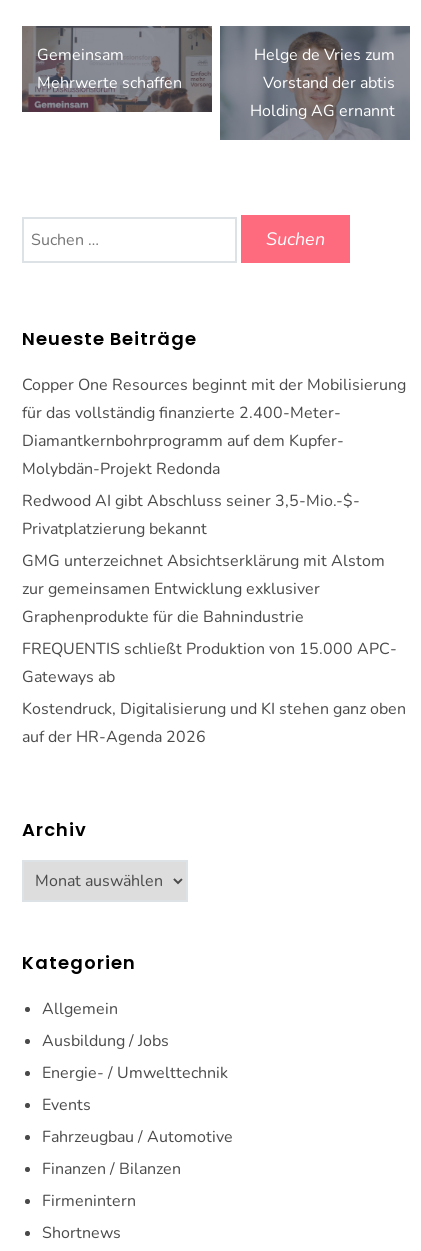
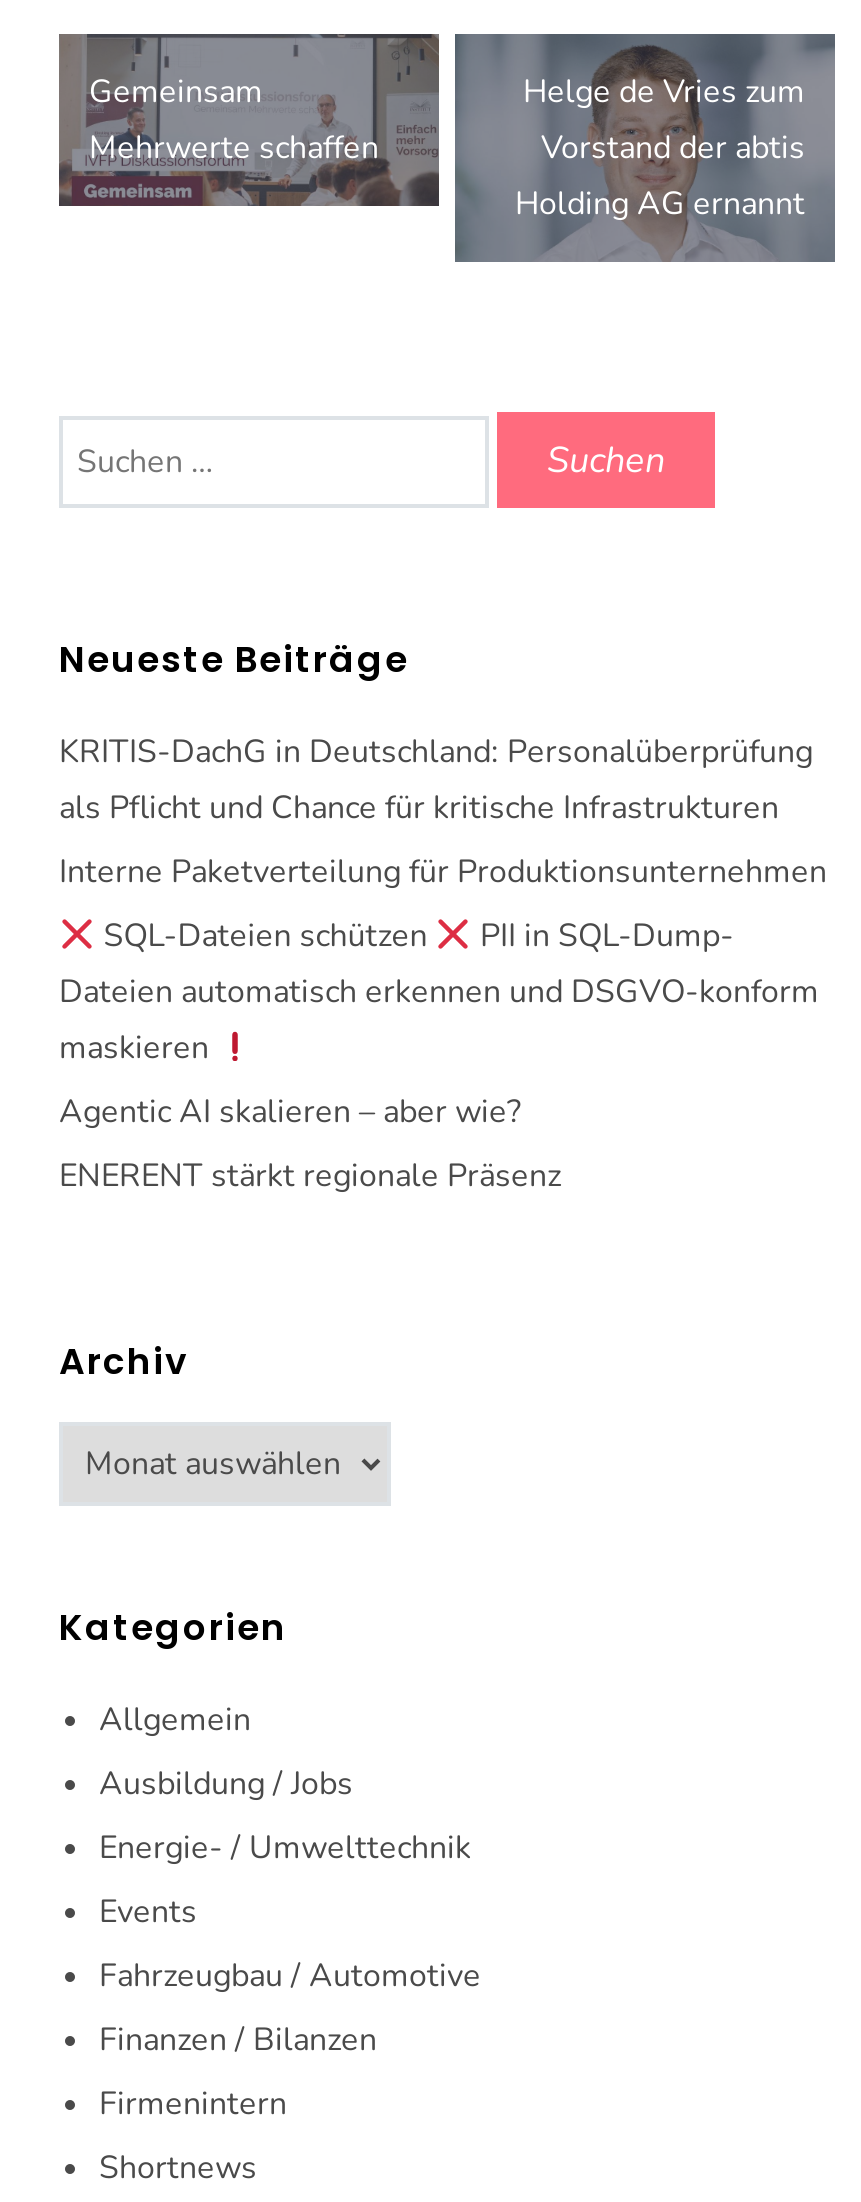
- Copper One Resources beginnt mit der Mobilisierung
- für das vollständig finanzierte 2.400-Meter-
- Diamantkernbohrprogramm auf dem Kupfer-
- Molybdän-Projekt Redonda
+ KRITIS-DachG in Deutschland: Personalüberprüfung
+ als Pflicht und Chance für kritische Infrastrukturen

- Redwood AI gibt Abschluss seiner 3,5-Mio.-$-
- Privatplatzierung bekannt
+ Interne Paketverteilung für Produktionsunternehmen

- GMG unterzeichnet Absichtserklärung mit Alstom
- zur gemeinsamen Entwicklung exklusiver
- Graphenprodukte für die Bahnindustrie
+ SQL-Dateien schützen
+ PII in SQL-Dump-
+ Dateien automatisch erkennen und DSGVO-konform
+ maskieren

- FREQUENTIS schließt Produktion von 15.000 APC-
- Gateways ab
+ Agentic AI skalieren – aber wie?

- Kostendruck, Digitalisierung und KI stehen ganz oben
- auf der HR-Agenda 2026
+ ENERENT stärkt regionale Präsenz
